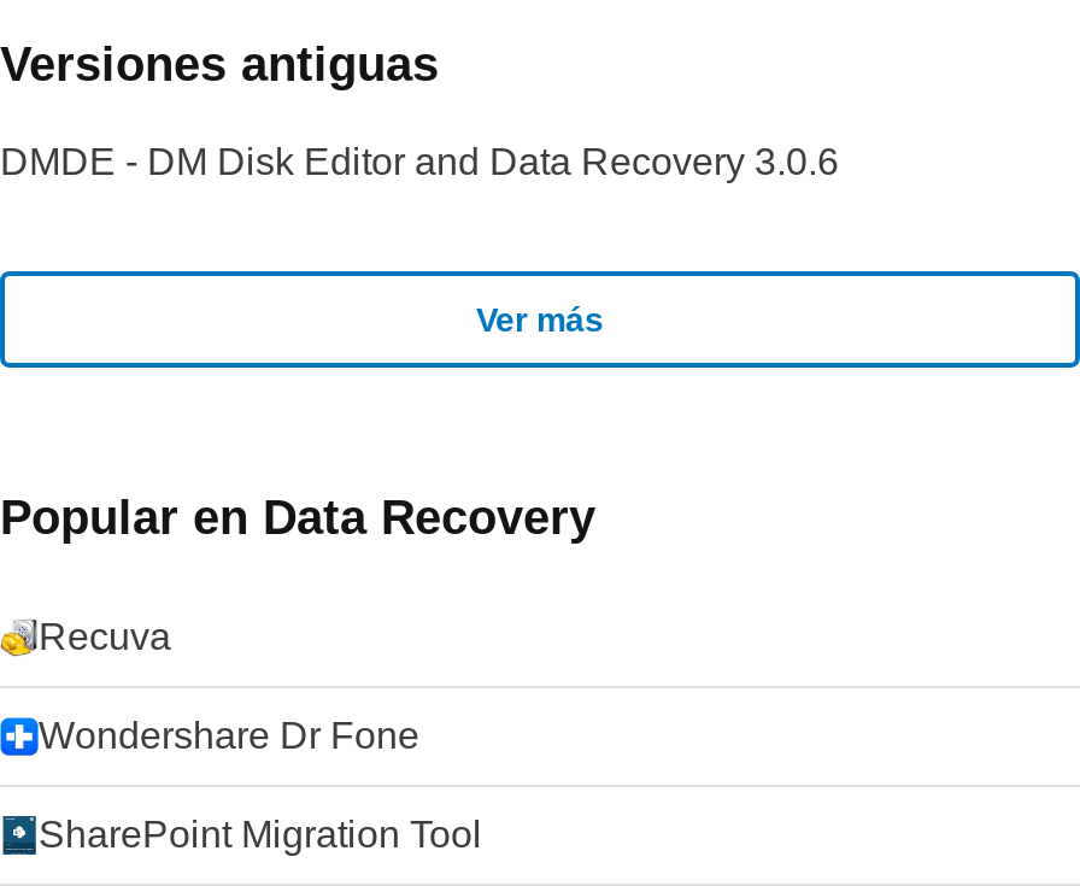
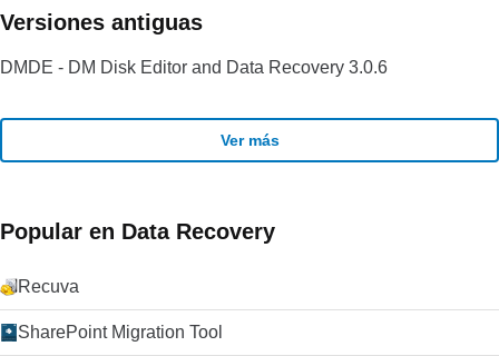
- Wondershare Dr Fone
